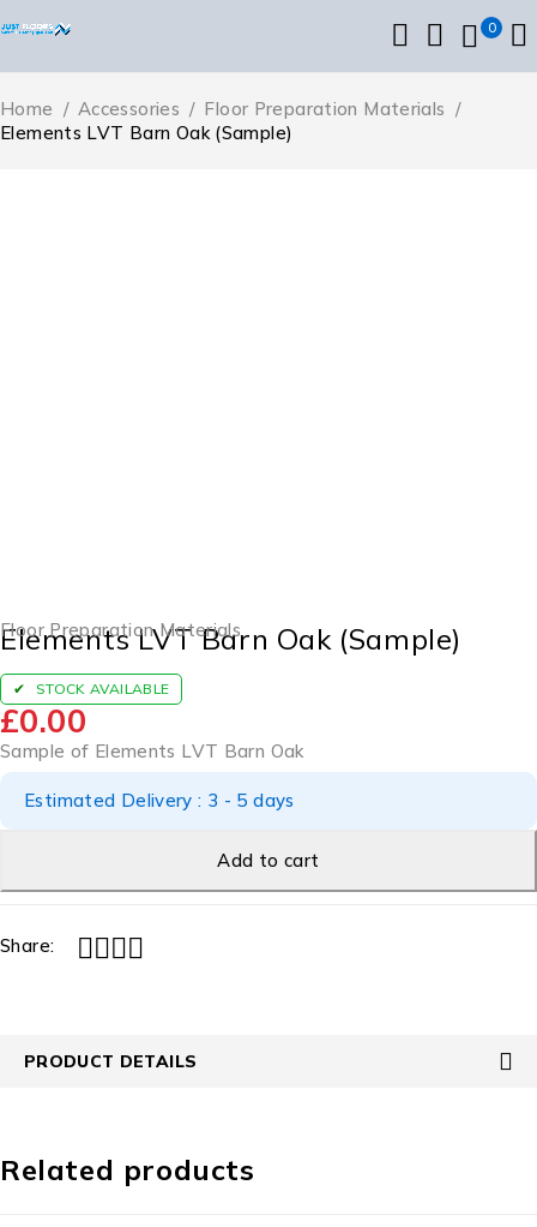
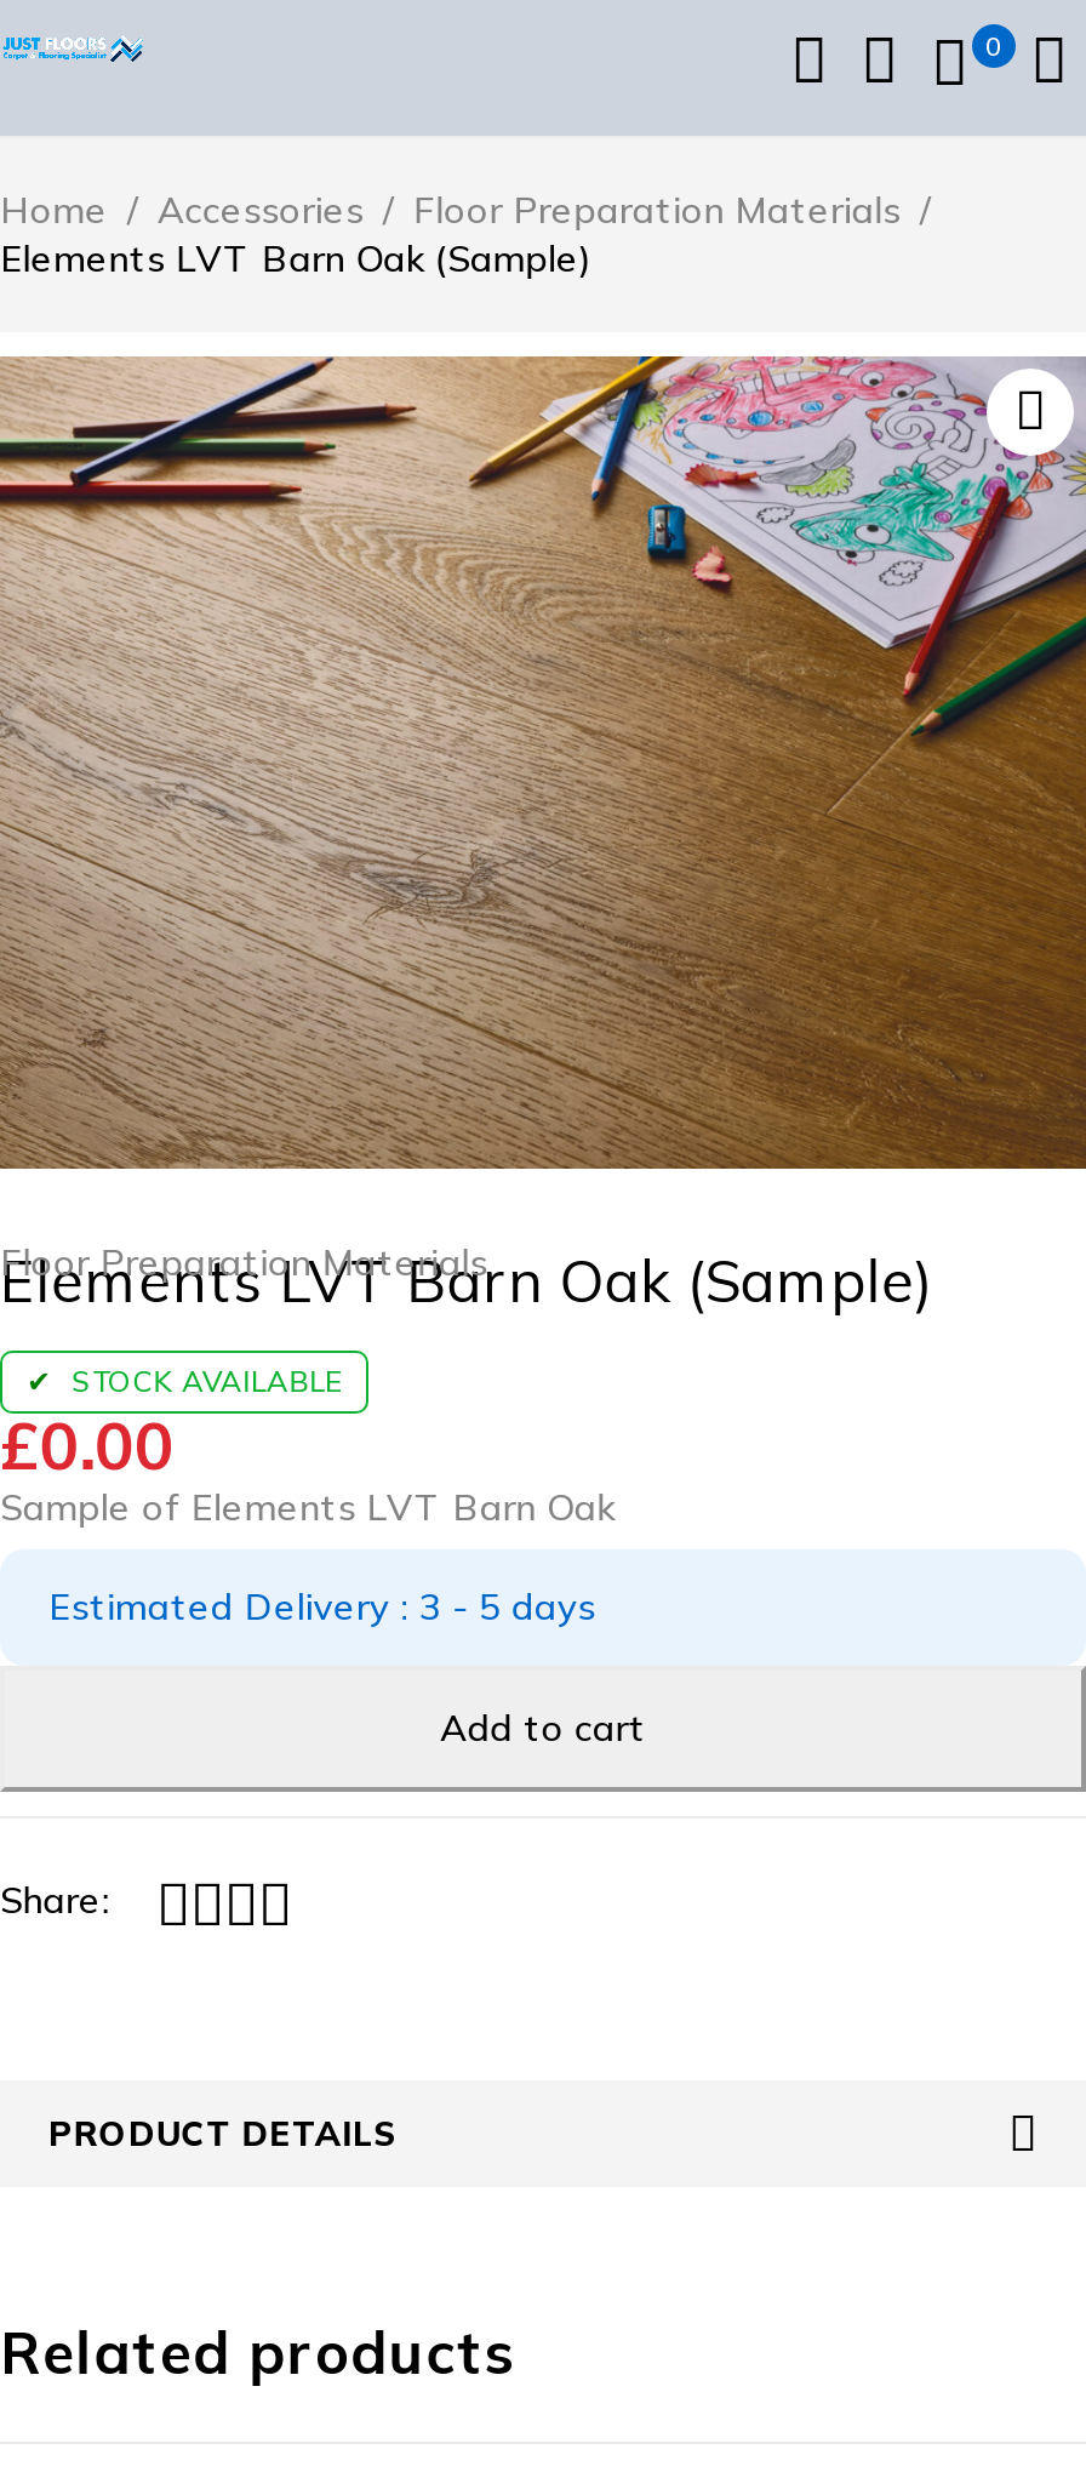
+ [image]
